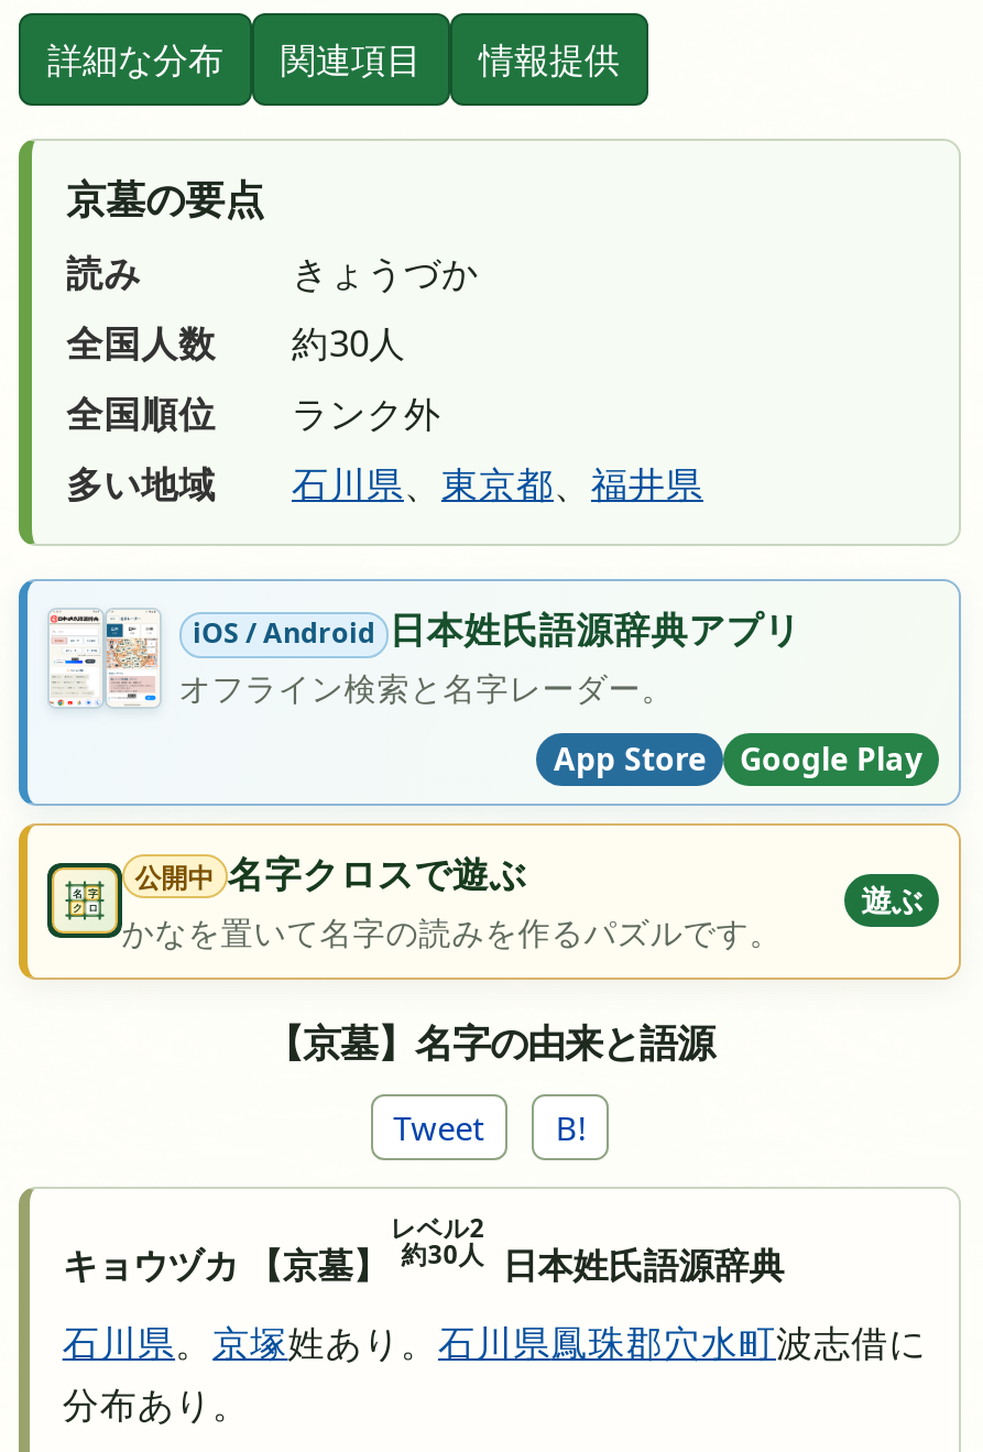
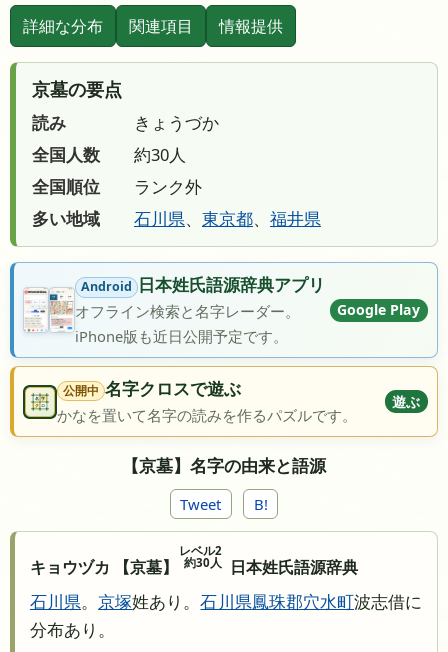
- [image]
- iOS / Android 日本姓氏語源辞典アプリ
+ [image]
+ Android 日本姓氏語源辞典アプリ

- App Store
+ iPhone版も近日公開予定です。

moved up: Google Play
